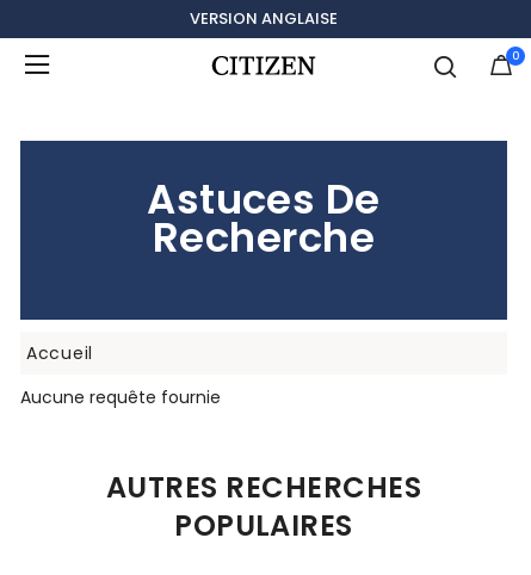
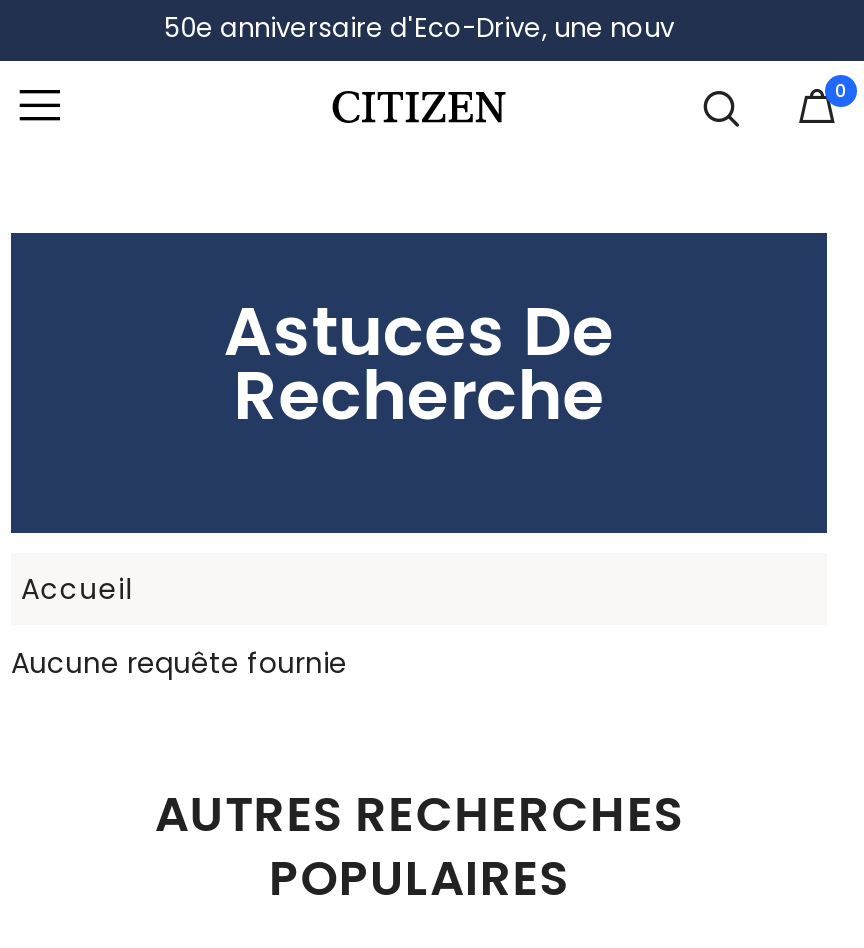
- VERSION ANGLAISE
+ 50e anniversaire d'Eco-Drive, une nouv
